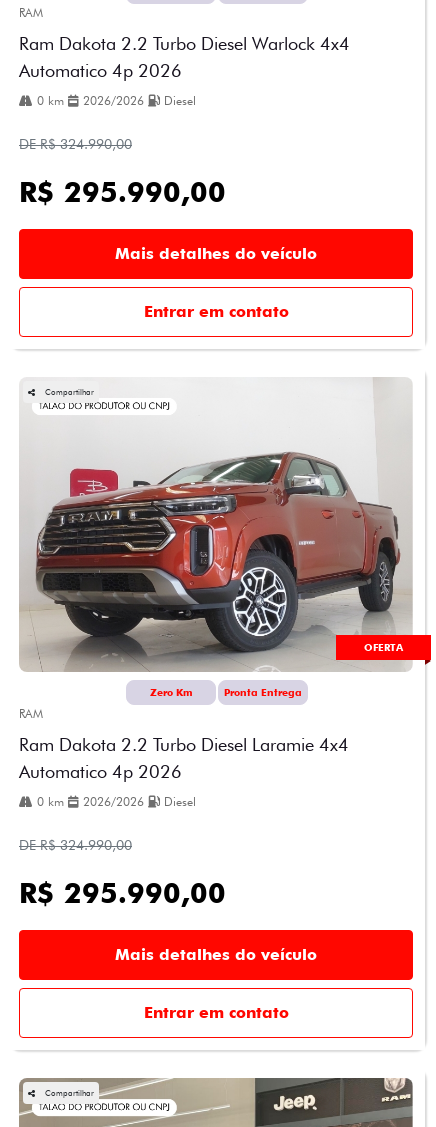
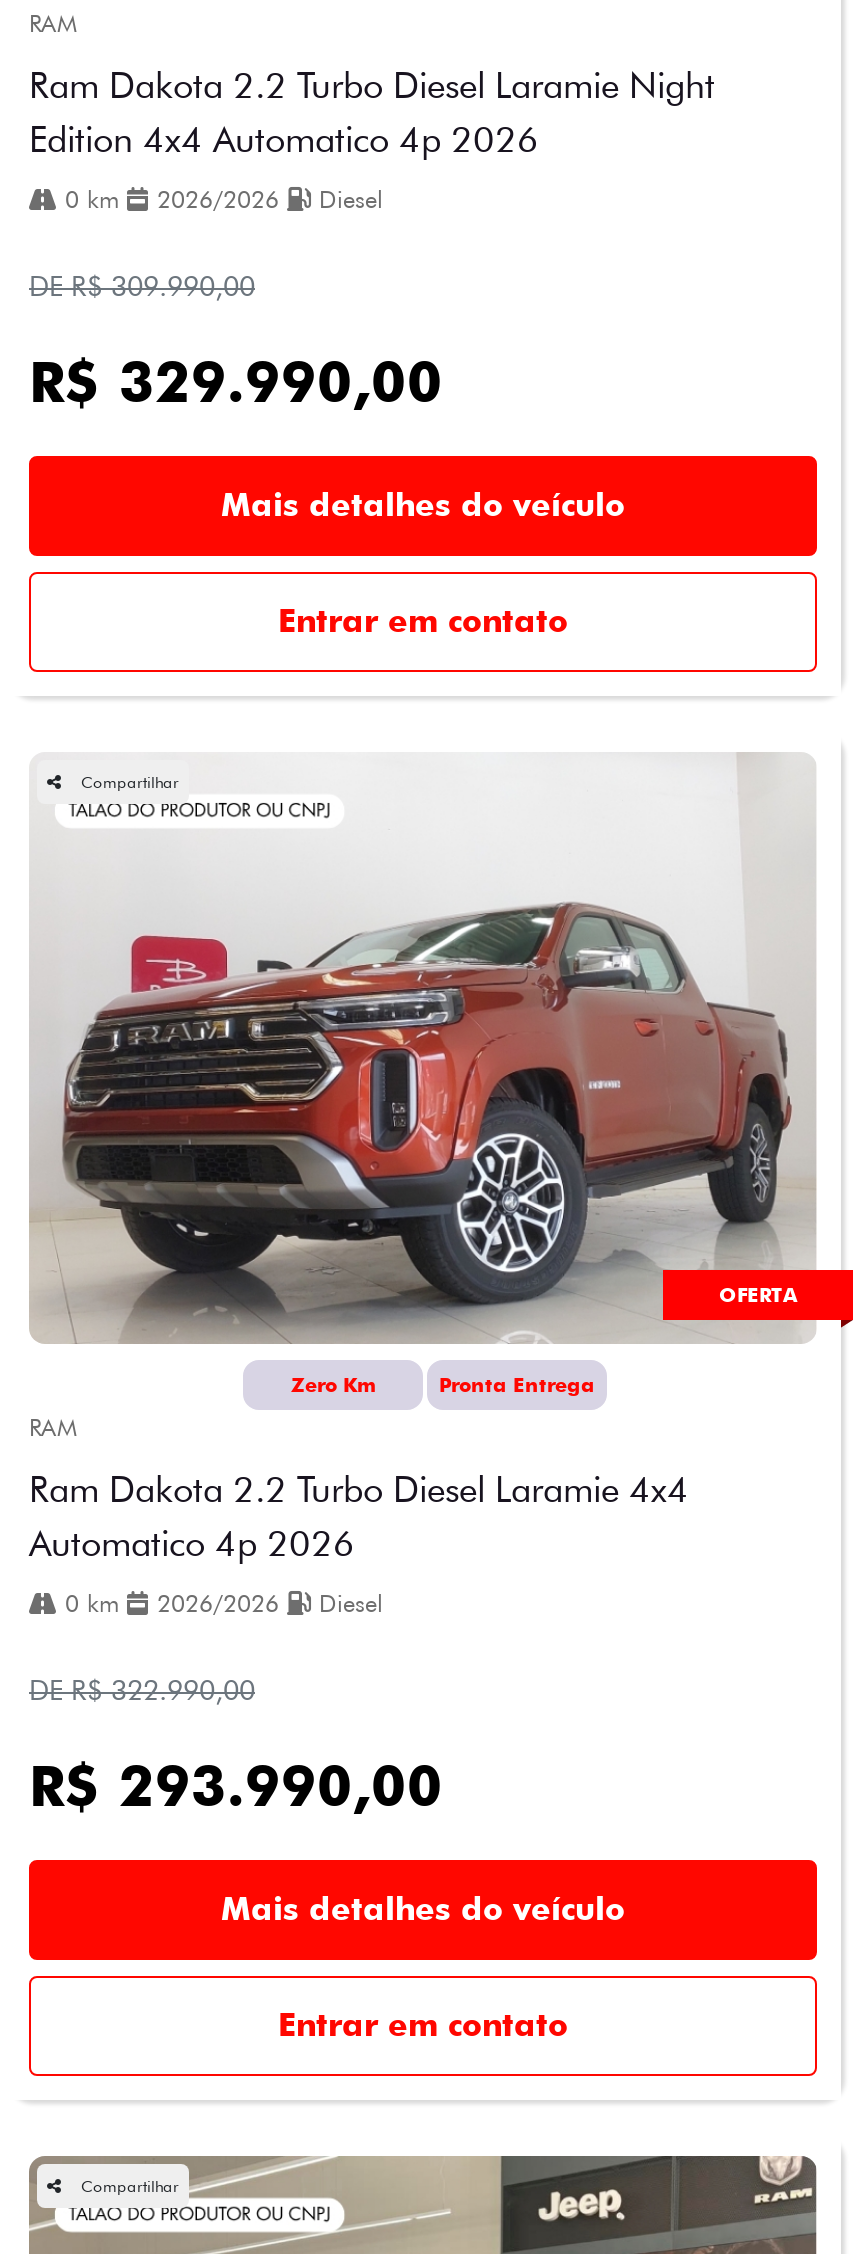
- Ram Dakota 2.2 Turbo Diesel Warlock 4x4
- Automatico 4p 2026
+ Ram Dakota 2.2 Turbo Diesel Laramie Night
+ Edition 4x4 Automatico 4p 2026

- DE R$ 324.990,00
+ DE R$ 309.990,00

- R$ 295.990,00
+ R$ 329.990,00

- DE R$ 324.990,00
+ DE R$ 322.990,00

- R$ 295.990,00
+ R$ 293.990,00
